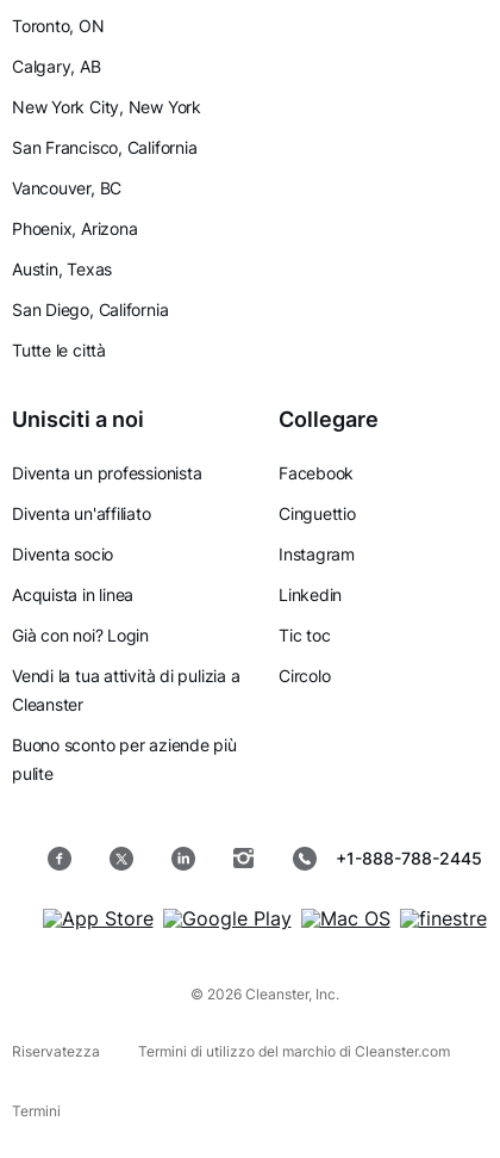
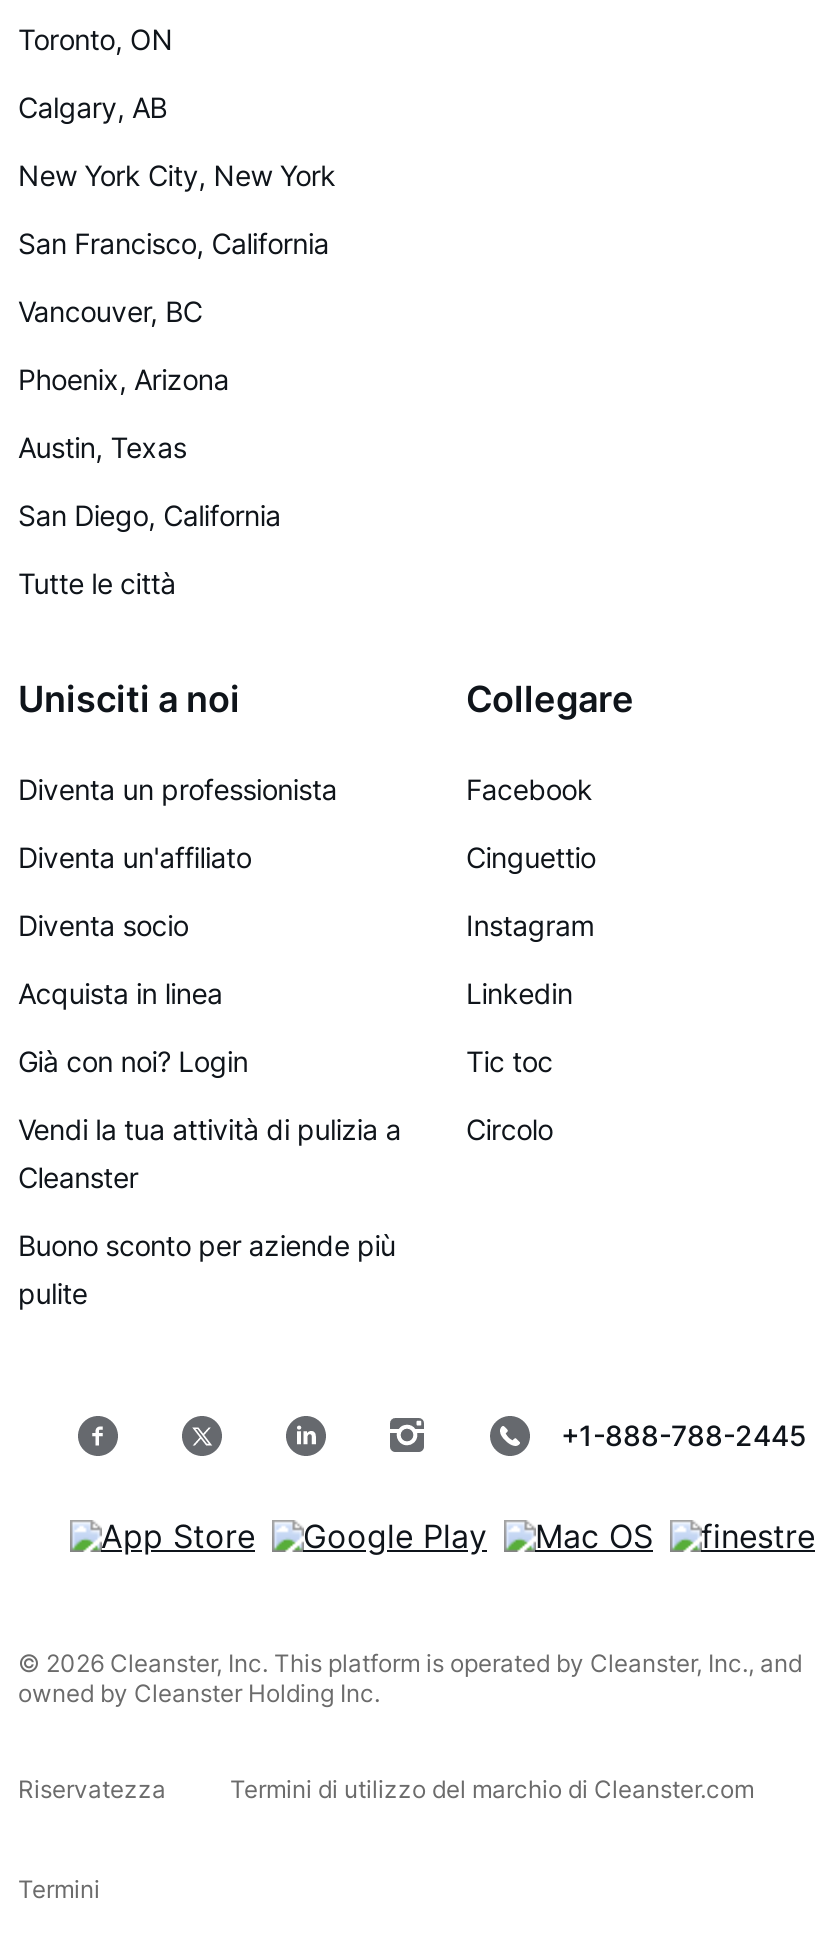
- © 2026 Cleanster, Inc.
+ © 2026 Cleanster, Inc. This platform is operated by Cleanster, Inc., and
+ owned by Cleanster Holding Inc.
